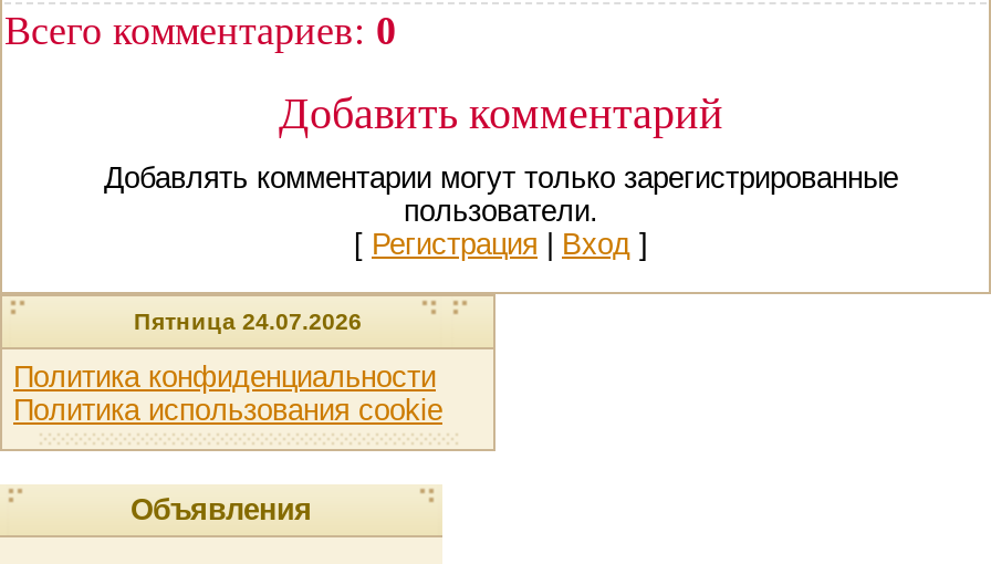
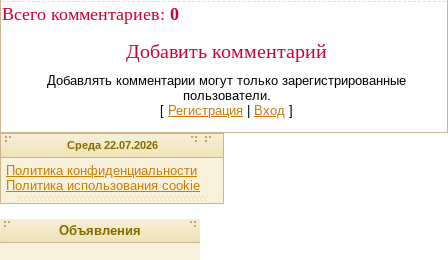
- Пятница 24.07.2026
+ Среда 22.07.2026
